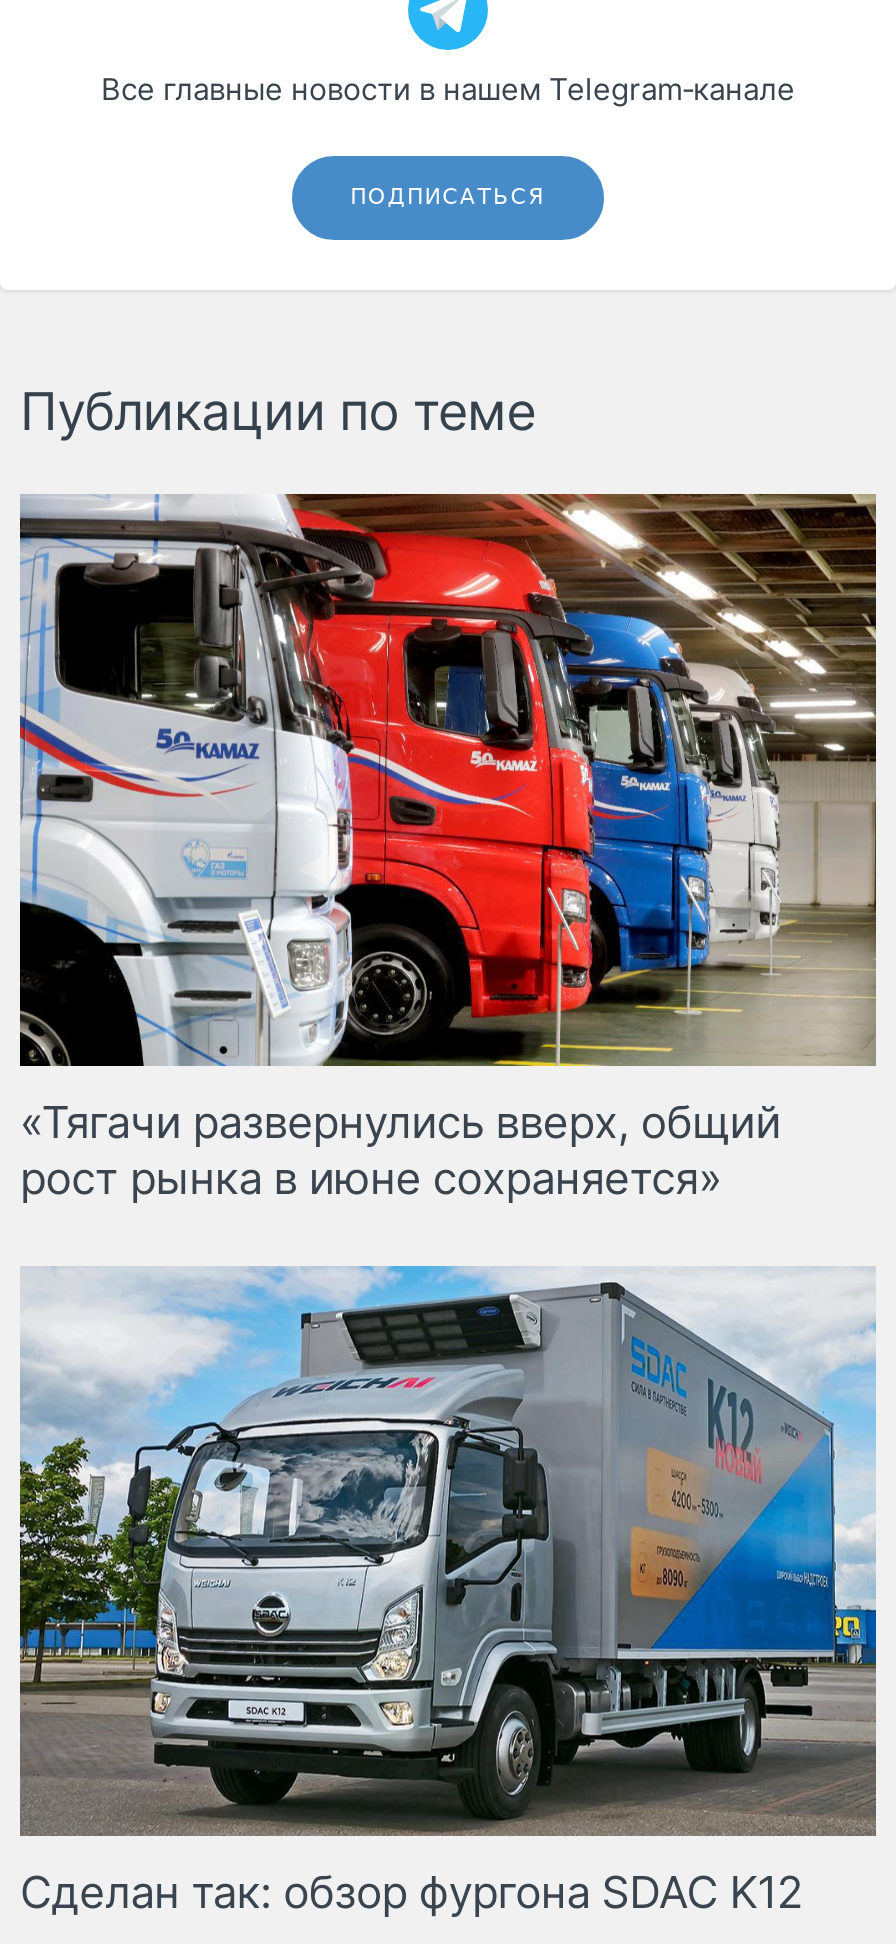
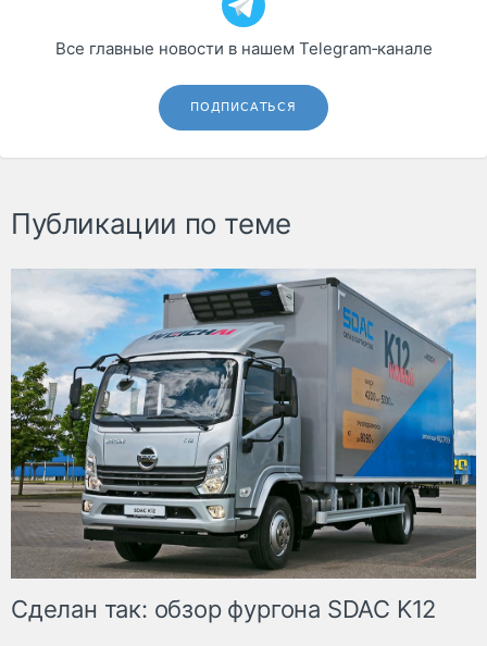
- [image]
- «Тягачи развернулись вверх, общий
- рост рынка в июне сохраняется»
